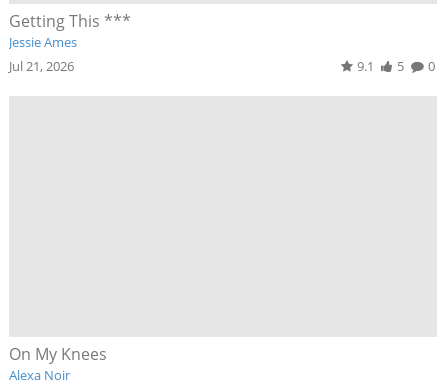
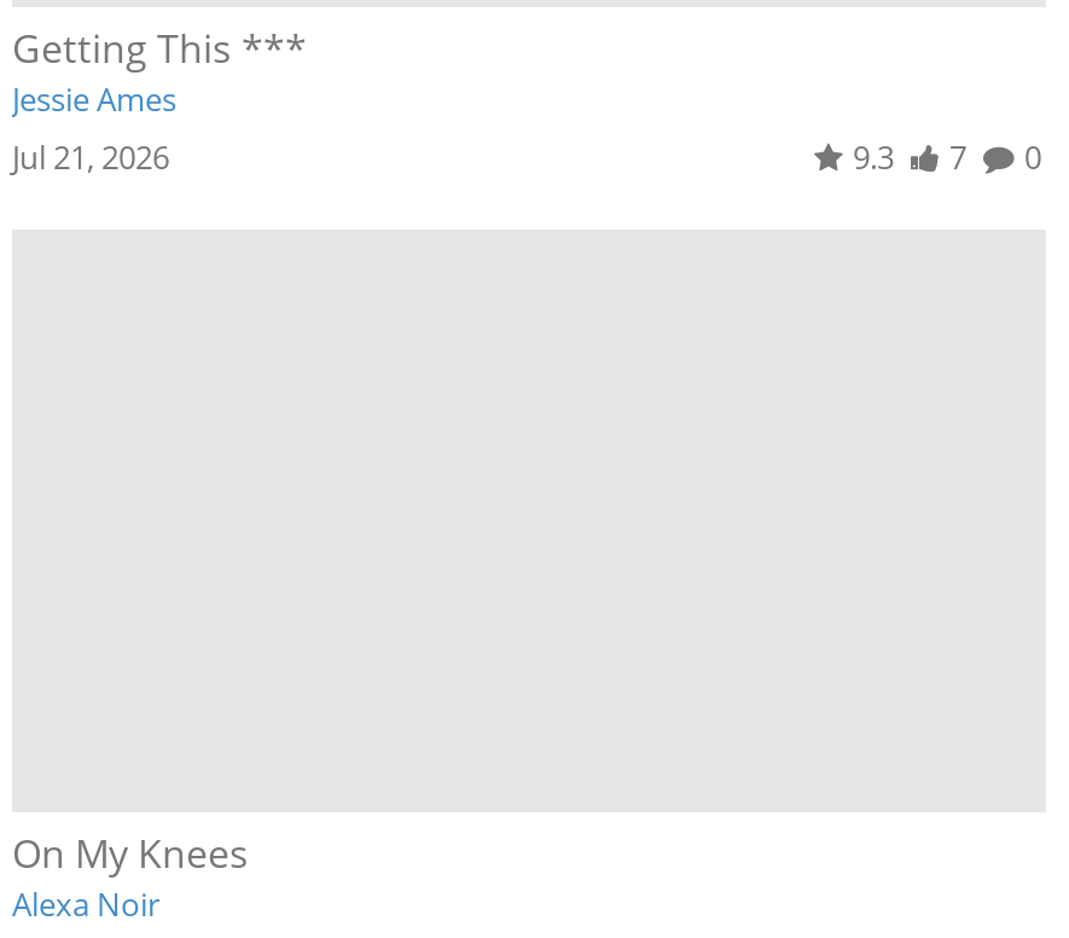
- 9.1
+ 9.3

- 5
+ 7
